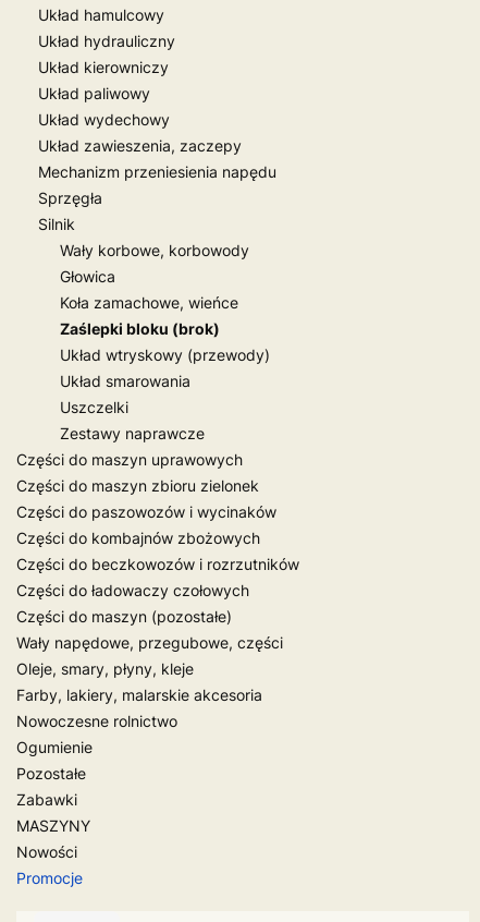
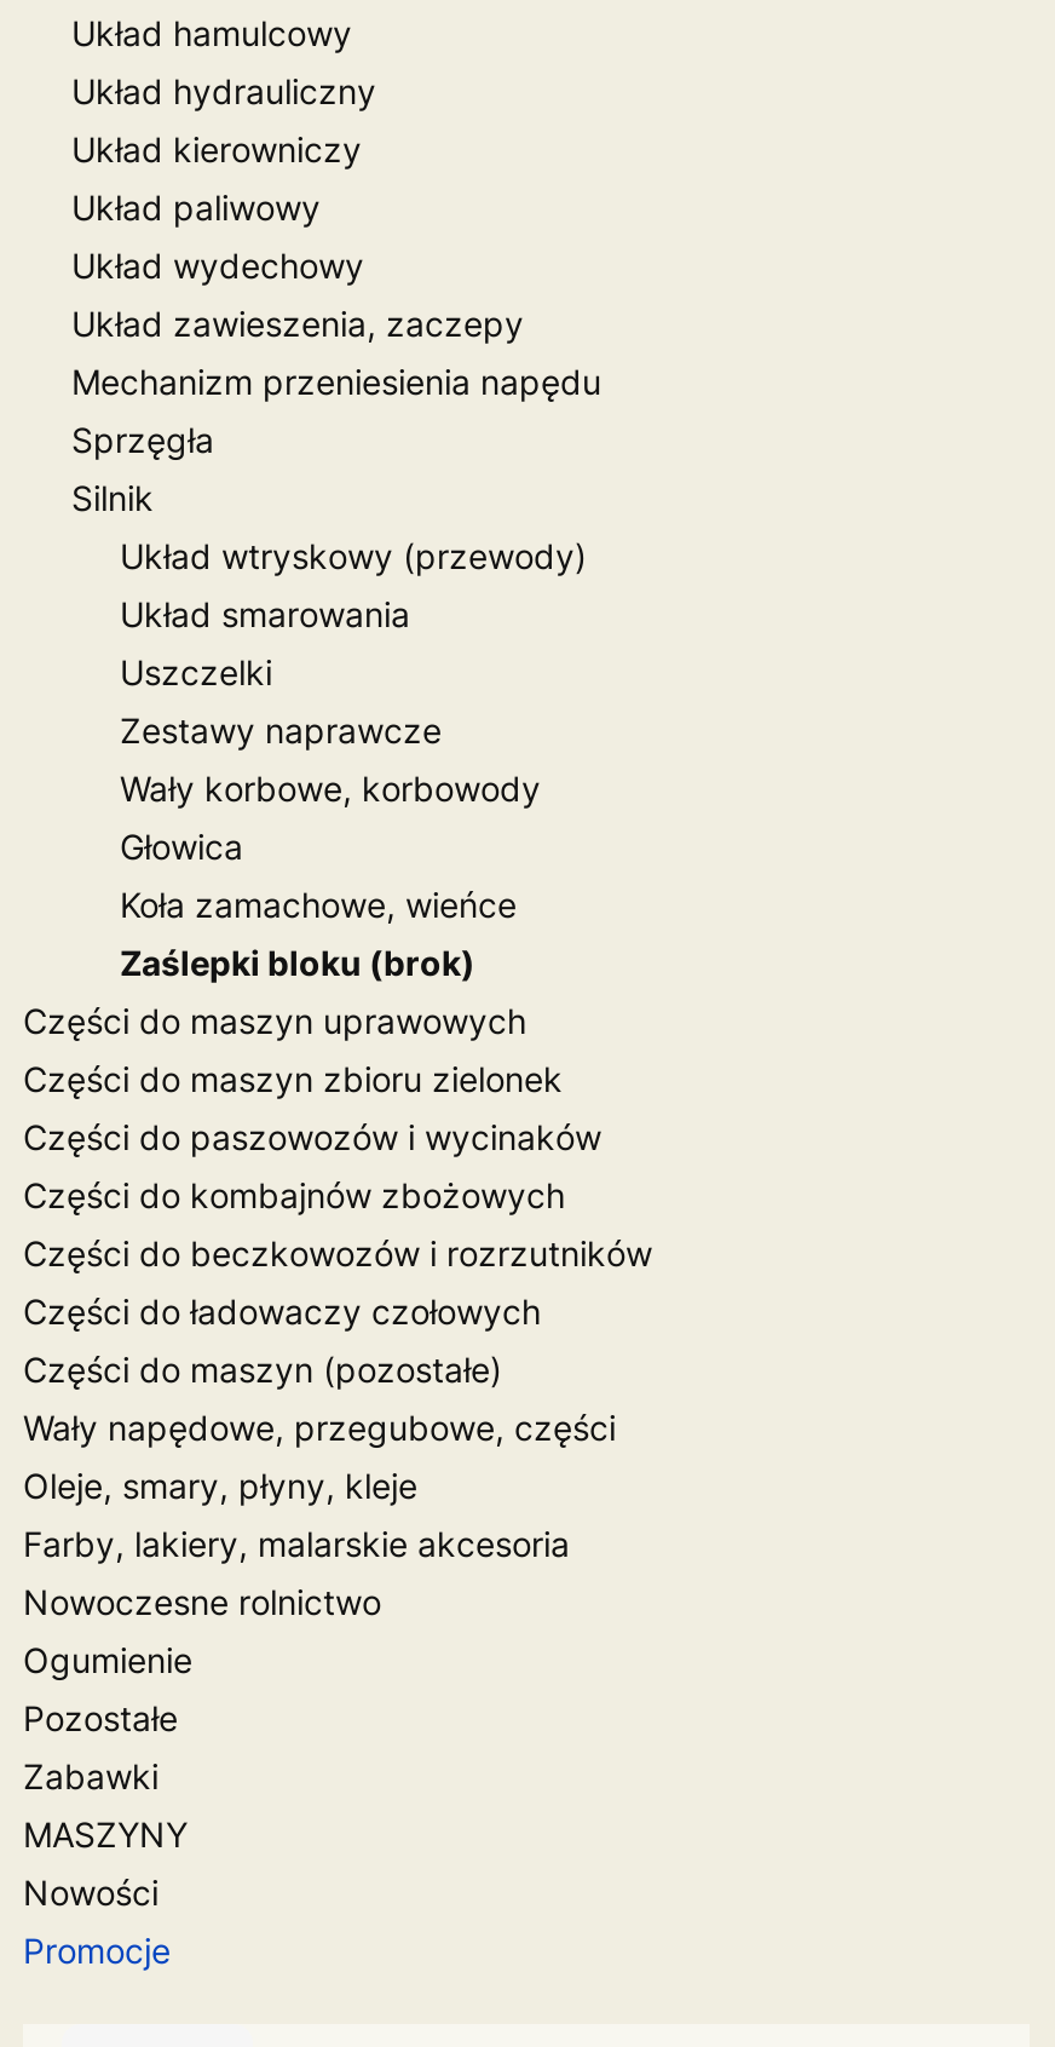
moved down: Wały korbowe, korbowody | Głowica | Koła zamachowe, wieńce | Zaślepki bloku (brok)

moved up: Układ wtryskowy (przewody) | Układ smarowania | Uszczelki | Zestawy naprawcze
